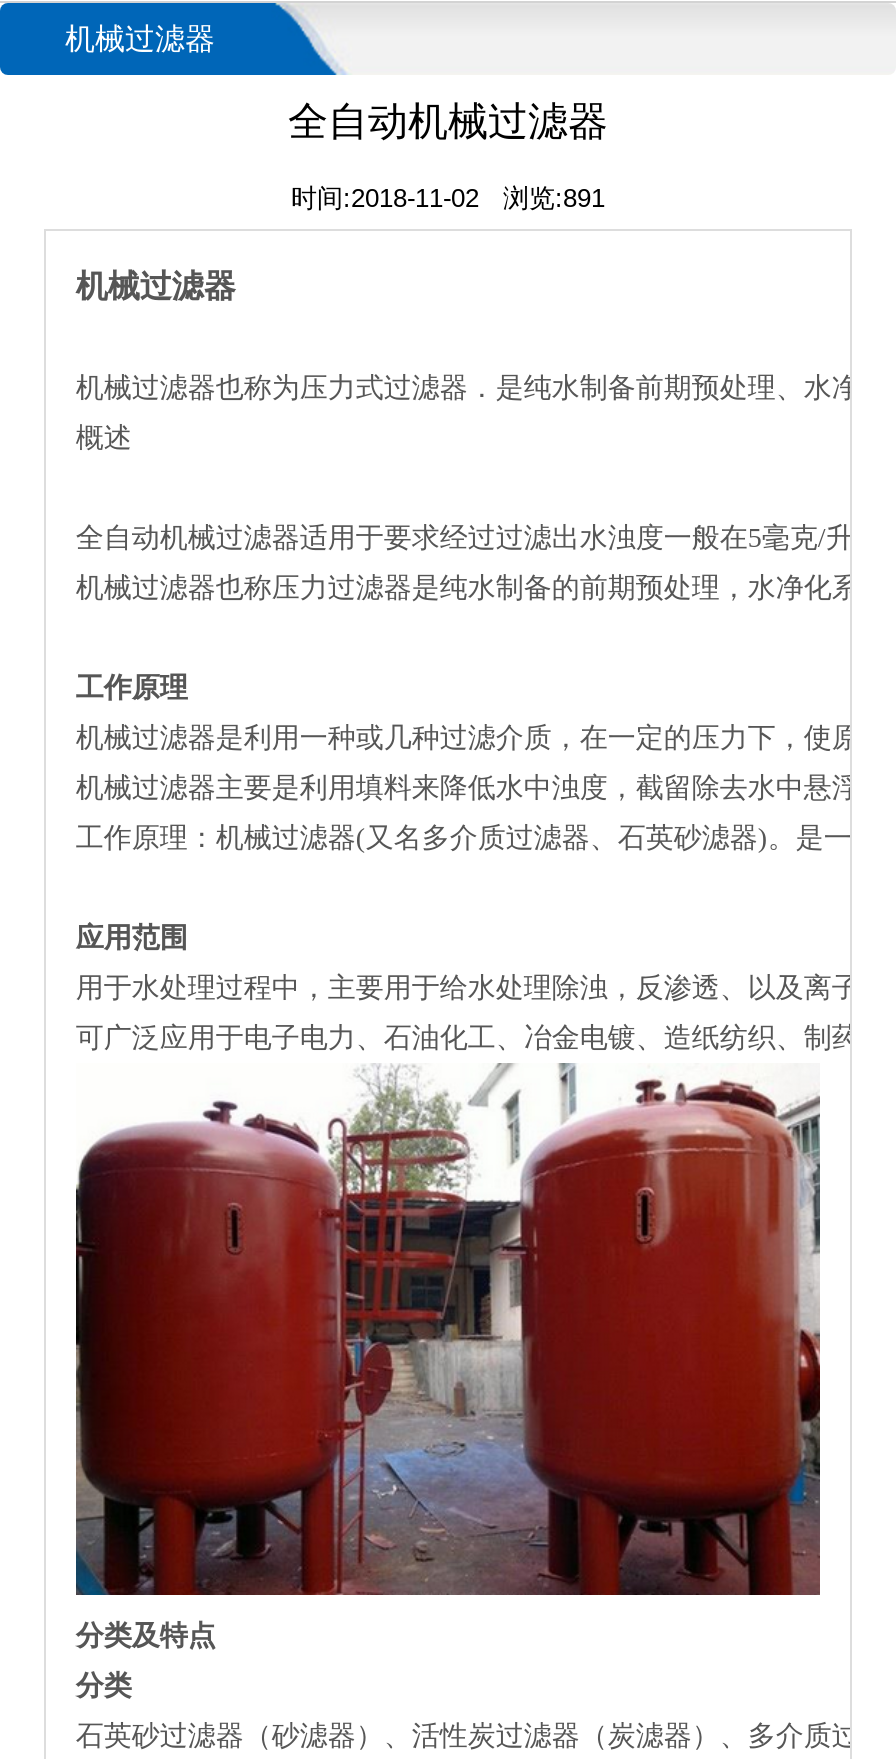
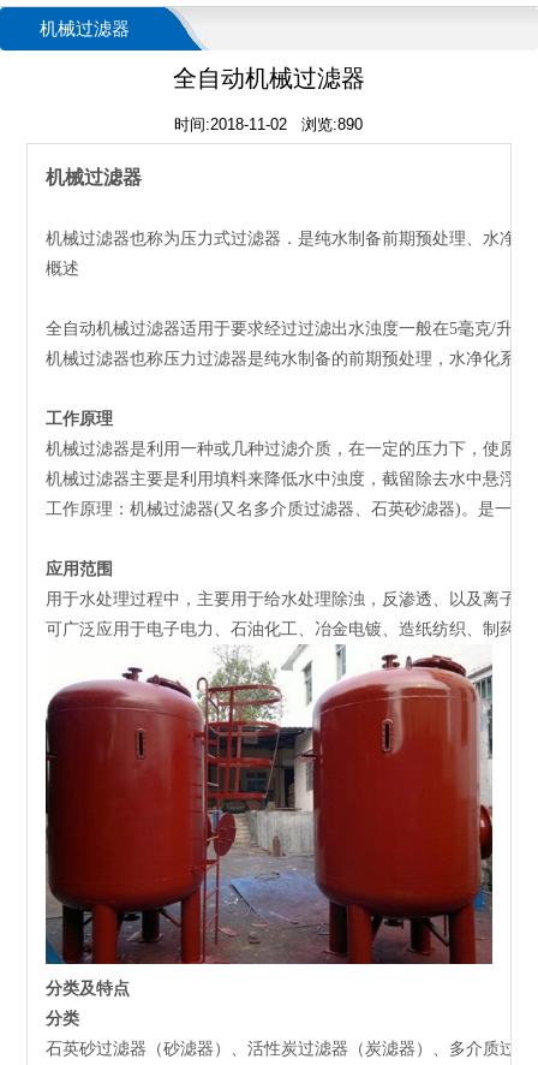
- 时间:2018-11-02 浏览:891
+ 时间:2018-11-02 浏览:890
